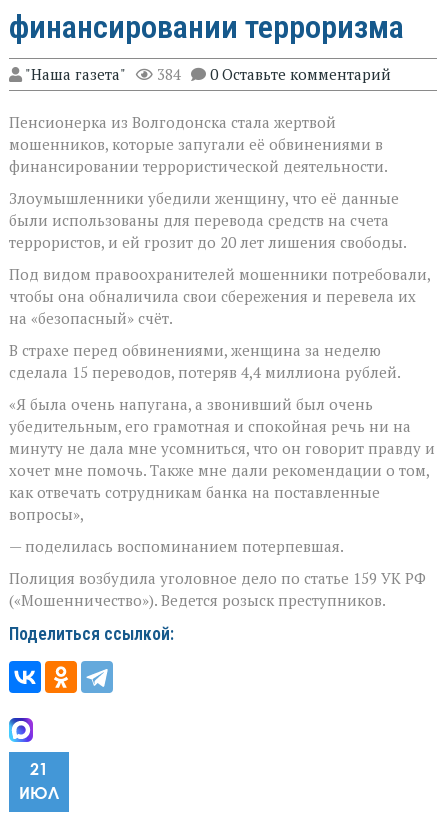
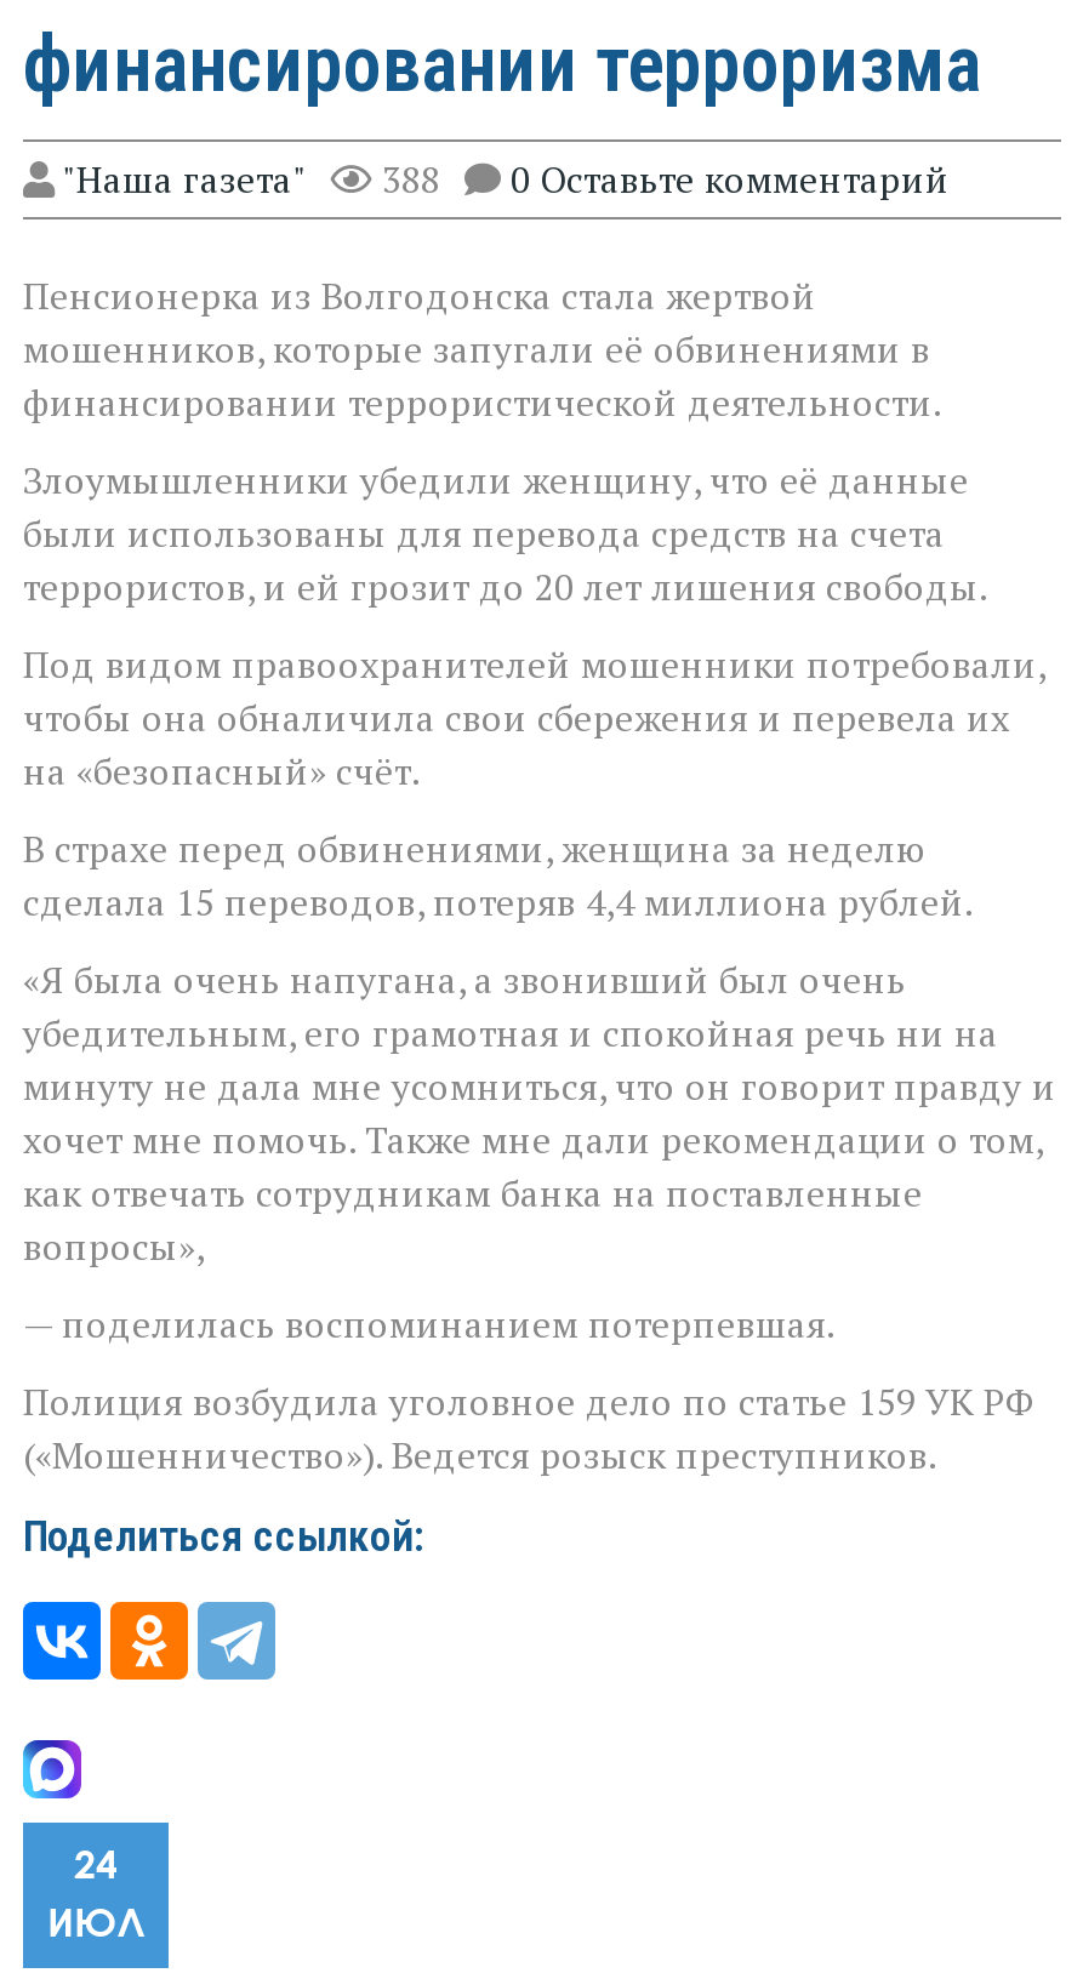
- "Наша газета" 384 0 Оставьте комментарий
+ "Наша газета" 388 0 Оставьте комментарий

- 21
+ 24
